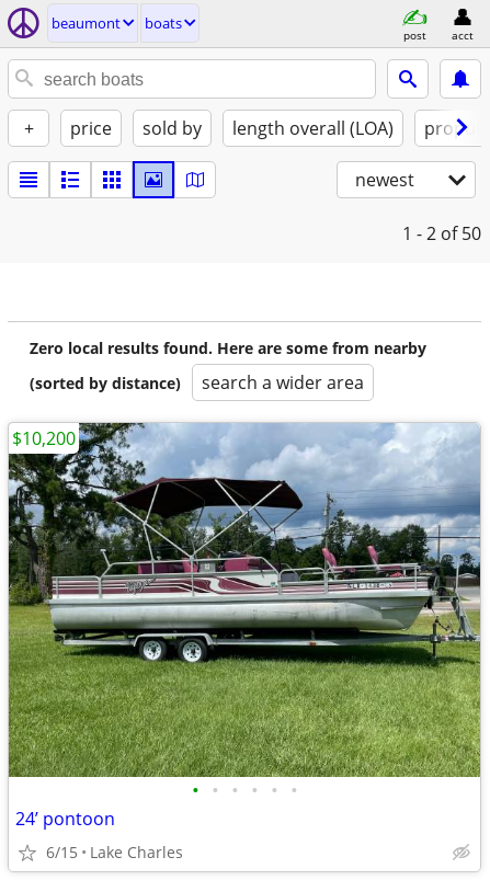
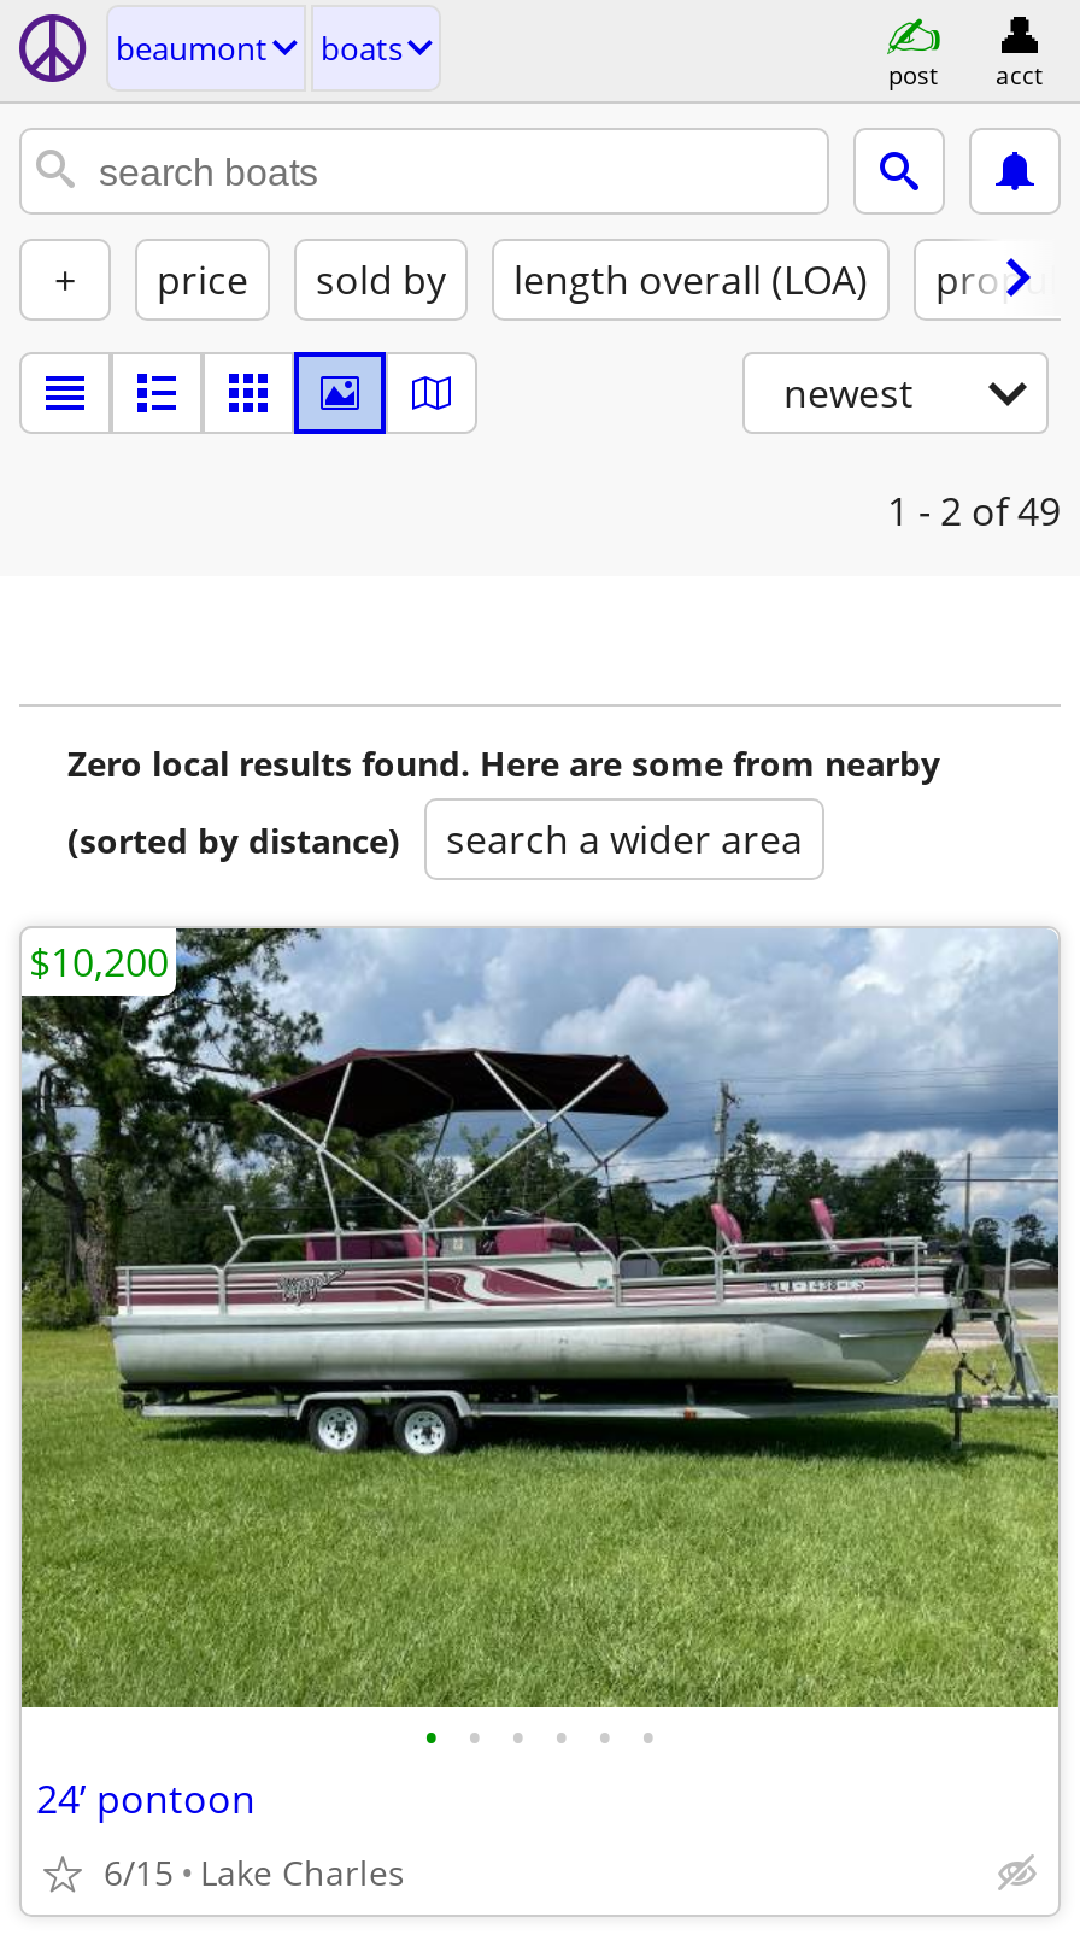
- 1 - 2 of 50
+ 1 - 2 of 49
